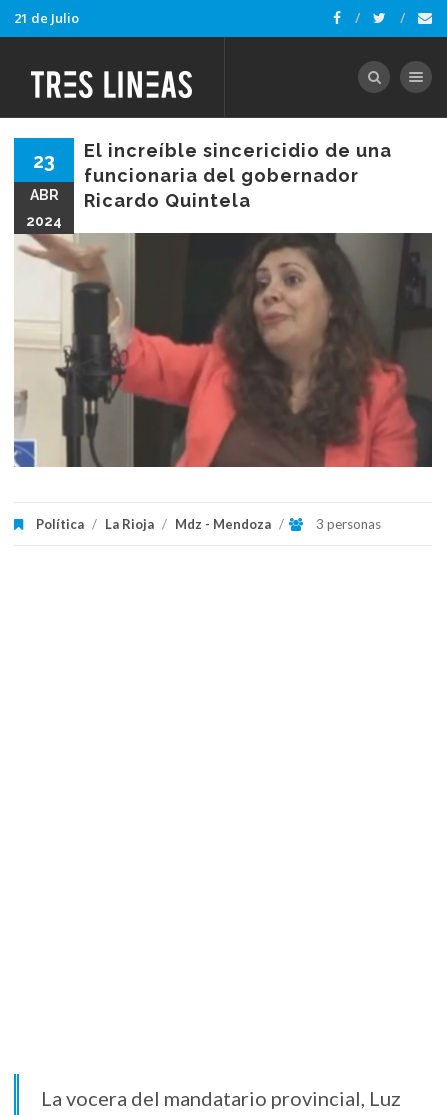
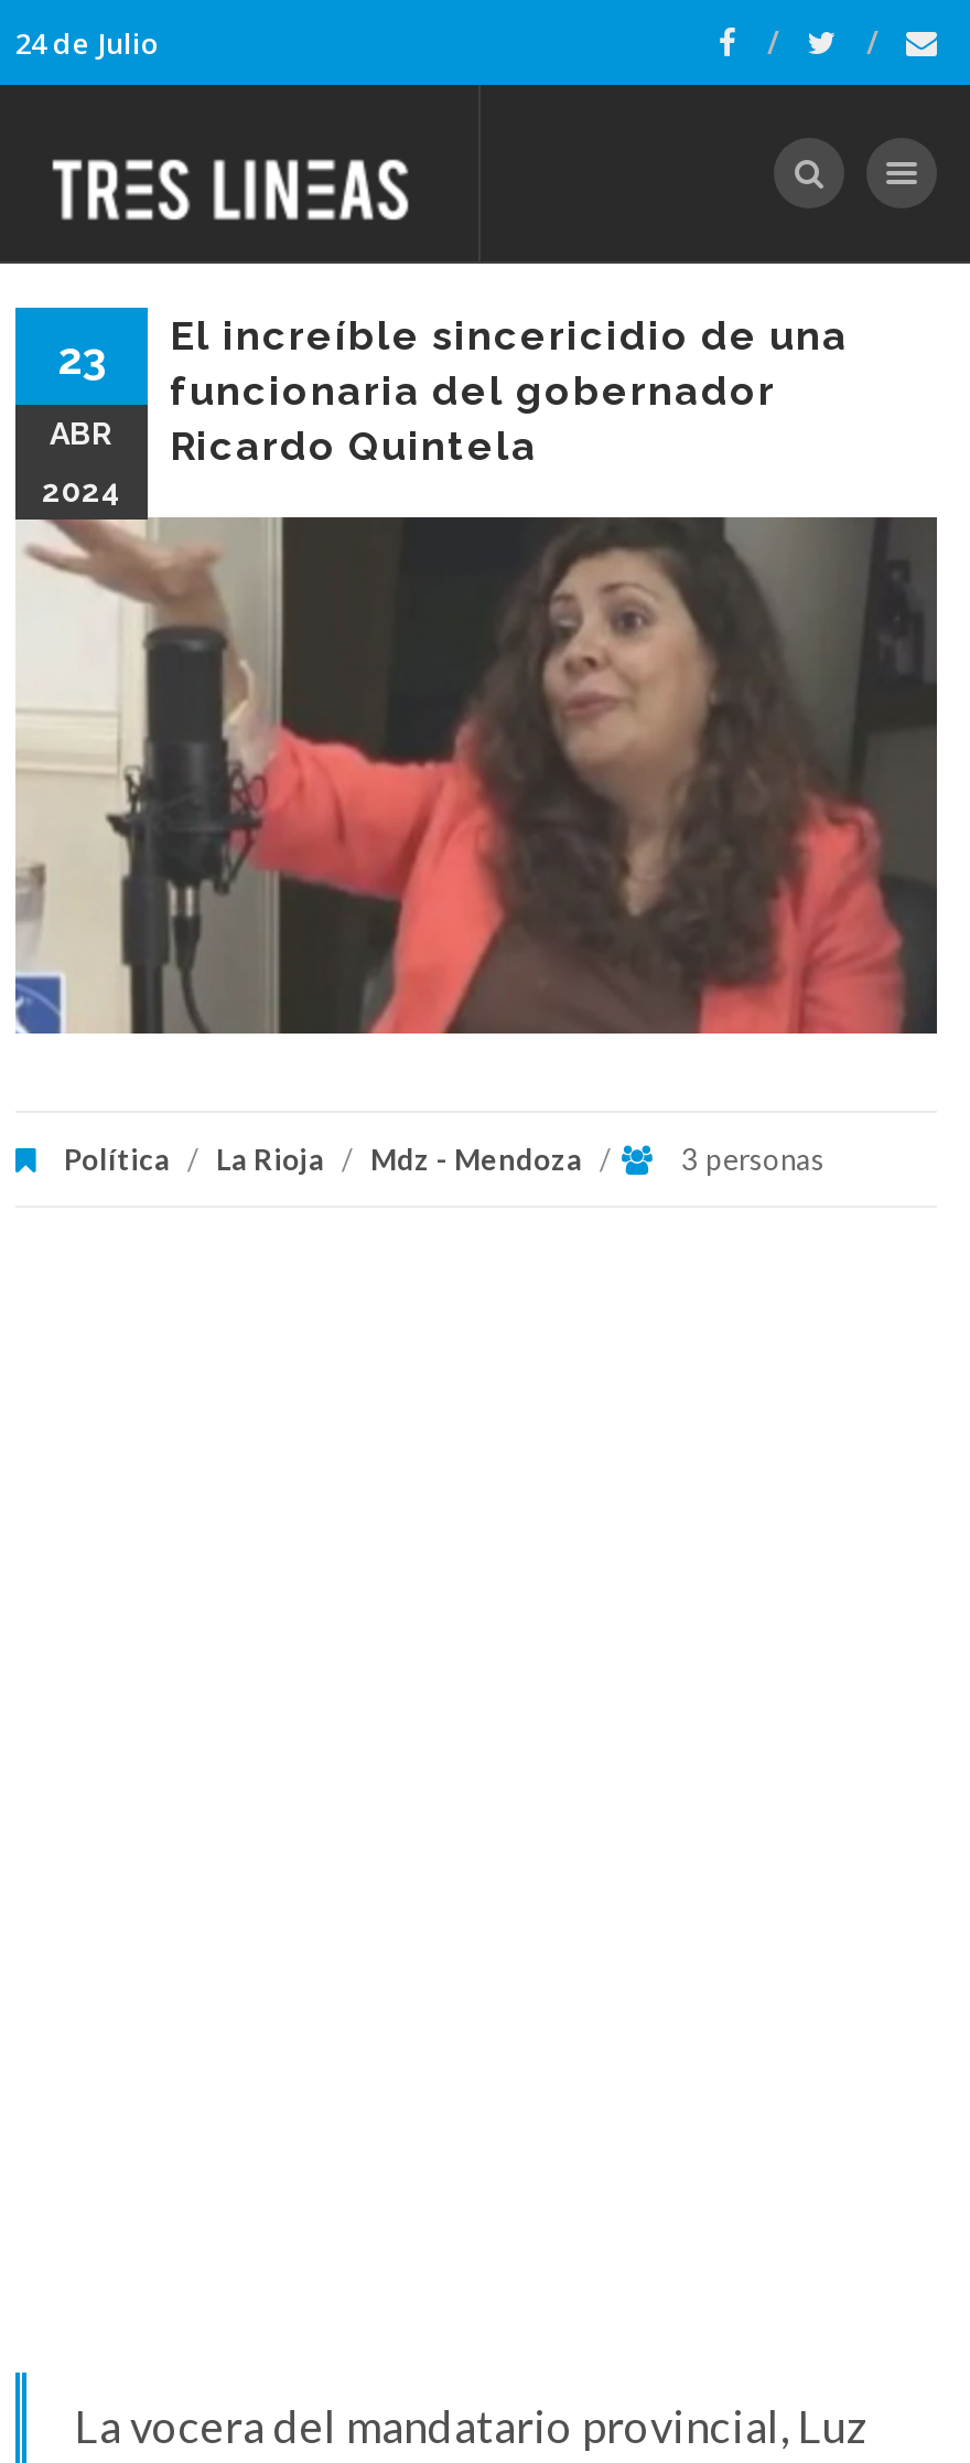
- 21 de Julio
+ 24 de Julio
